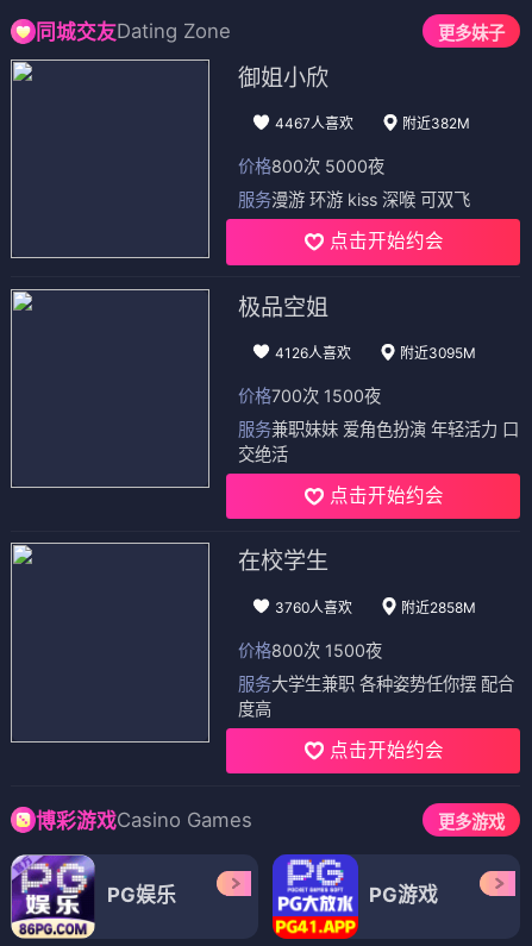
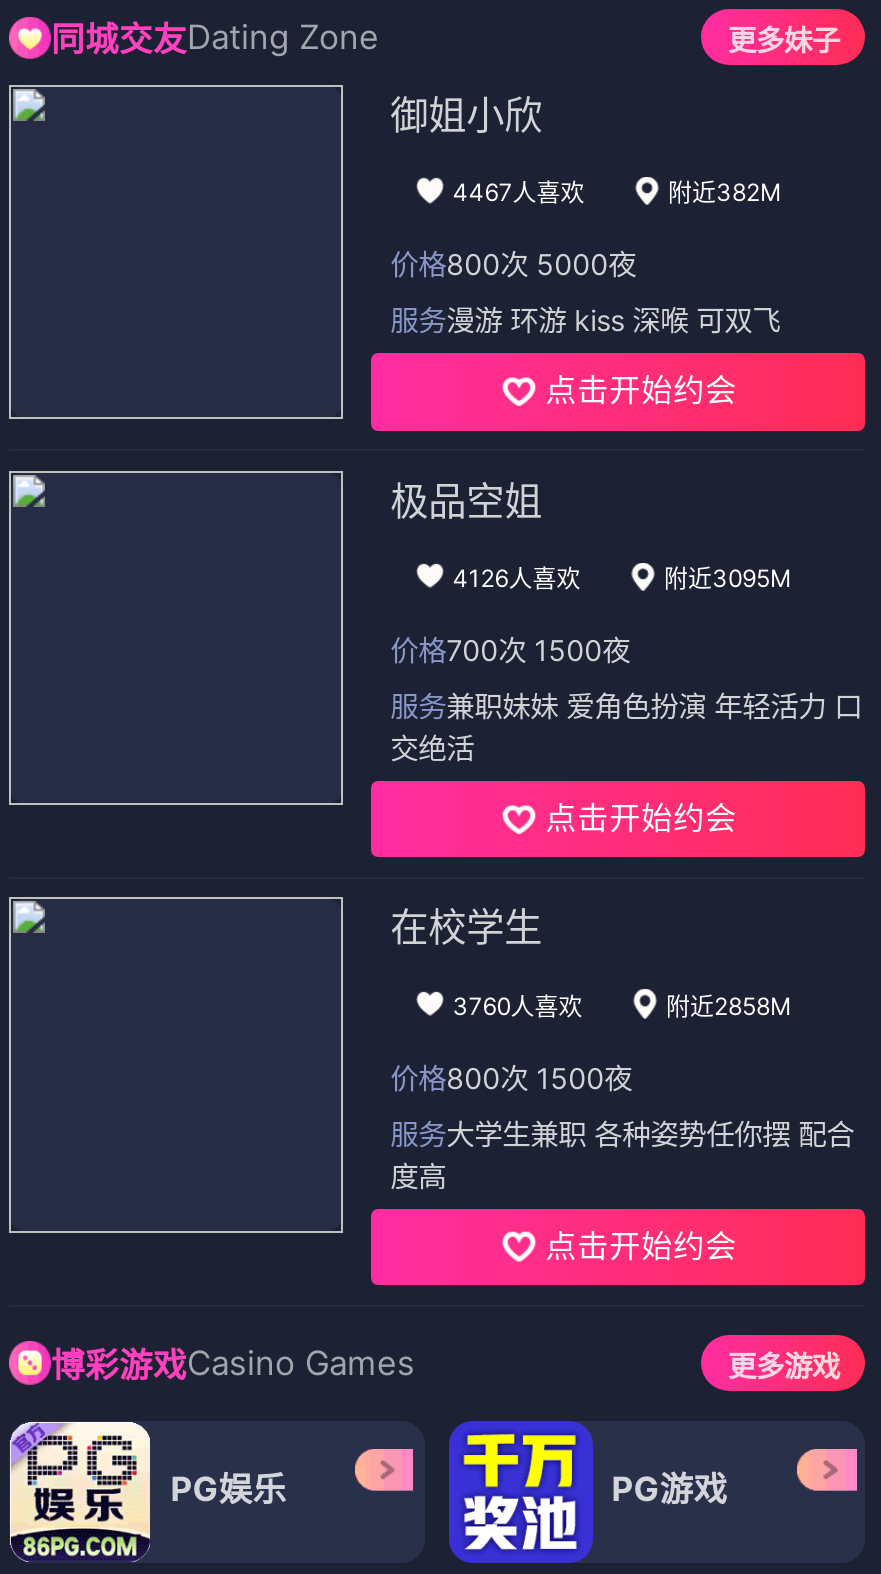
- [image]
+ [image]

- [image]
+ [image]
